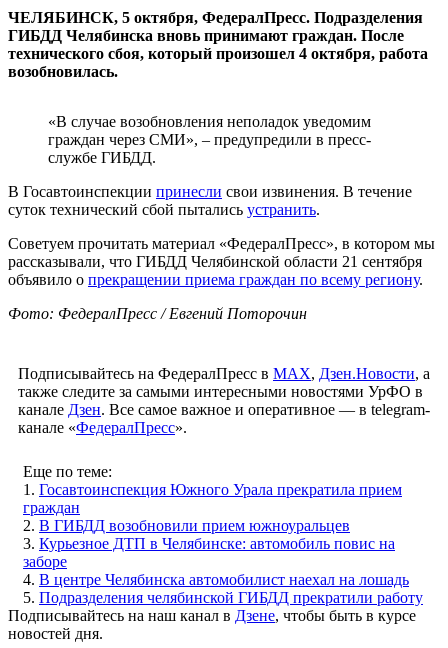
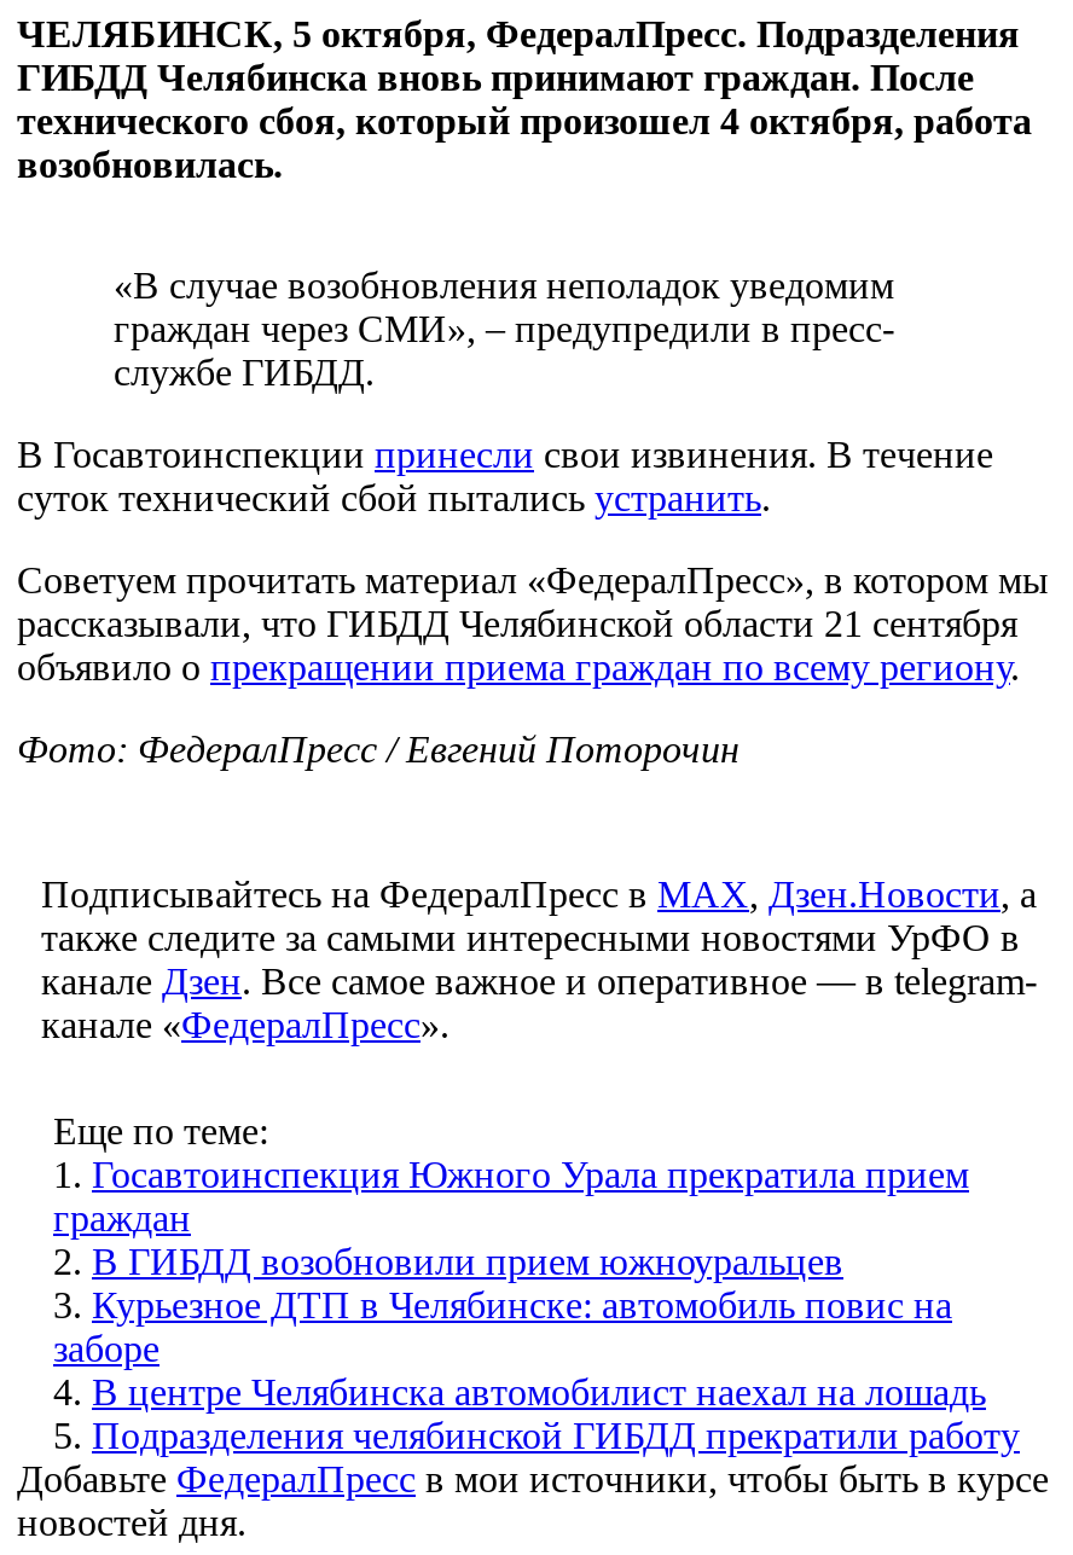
- Подписывайтесь на наш канал в Дзене, чтобы быть в курсе
+ Добавьте ФедералПресс в мои источники, чтобы быть в курсе
